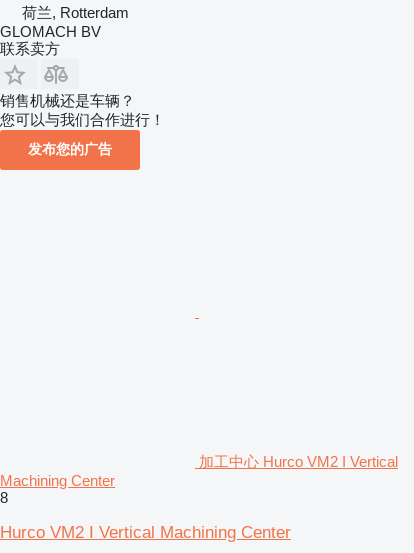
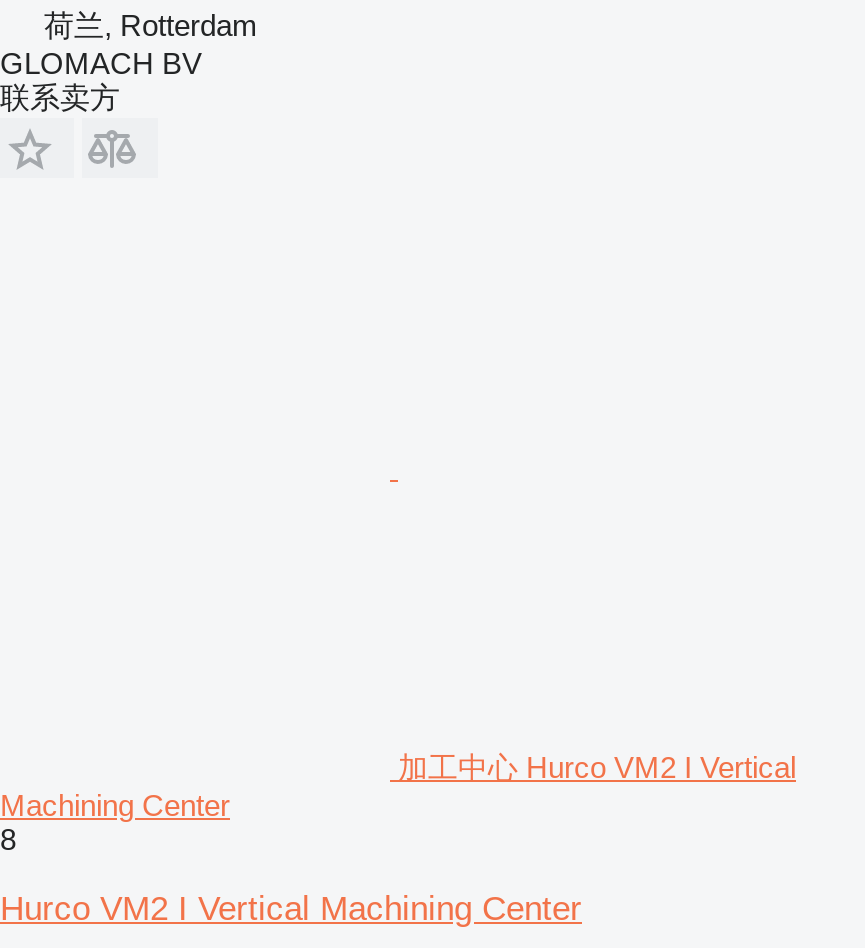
- 销售机械还是车辆？
- 您可以与我们合作进行！
- 发布您的广告
